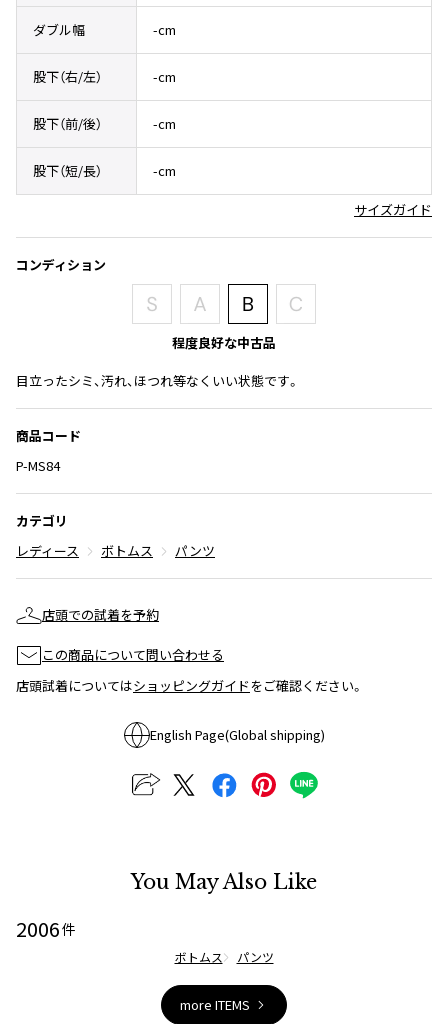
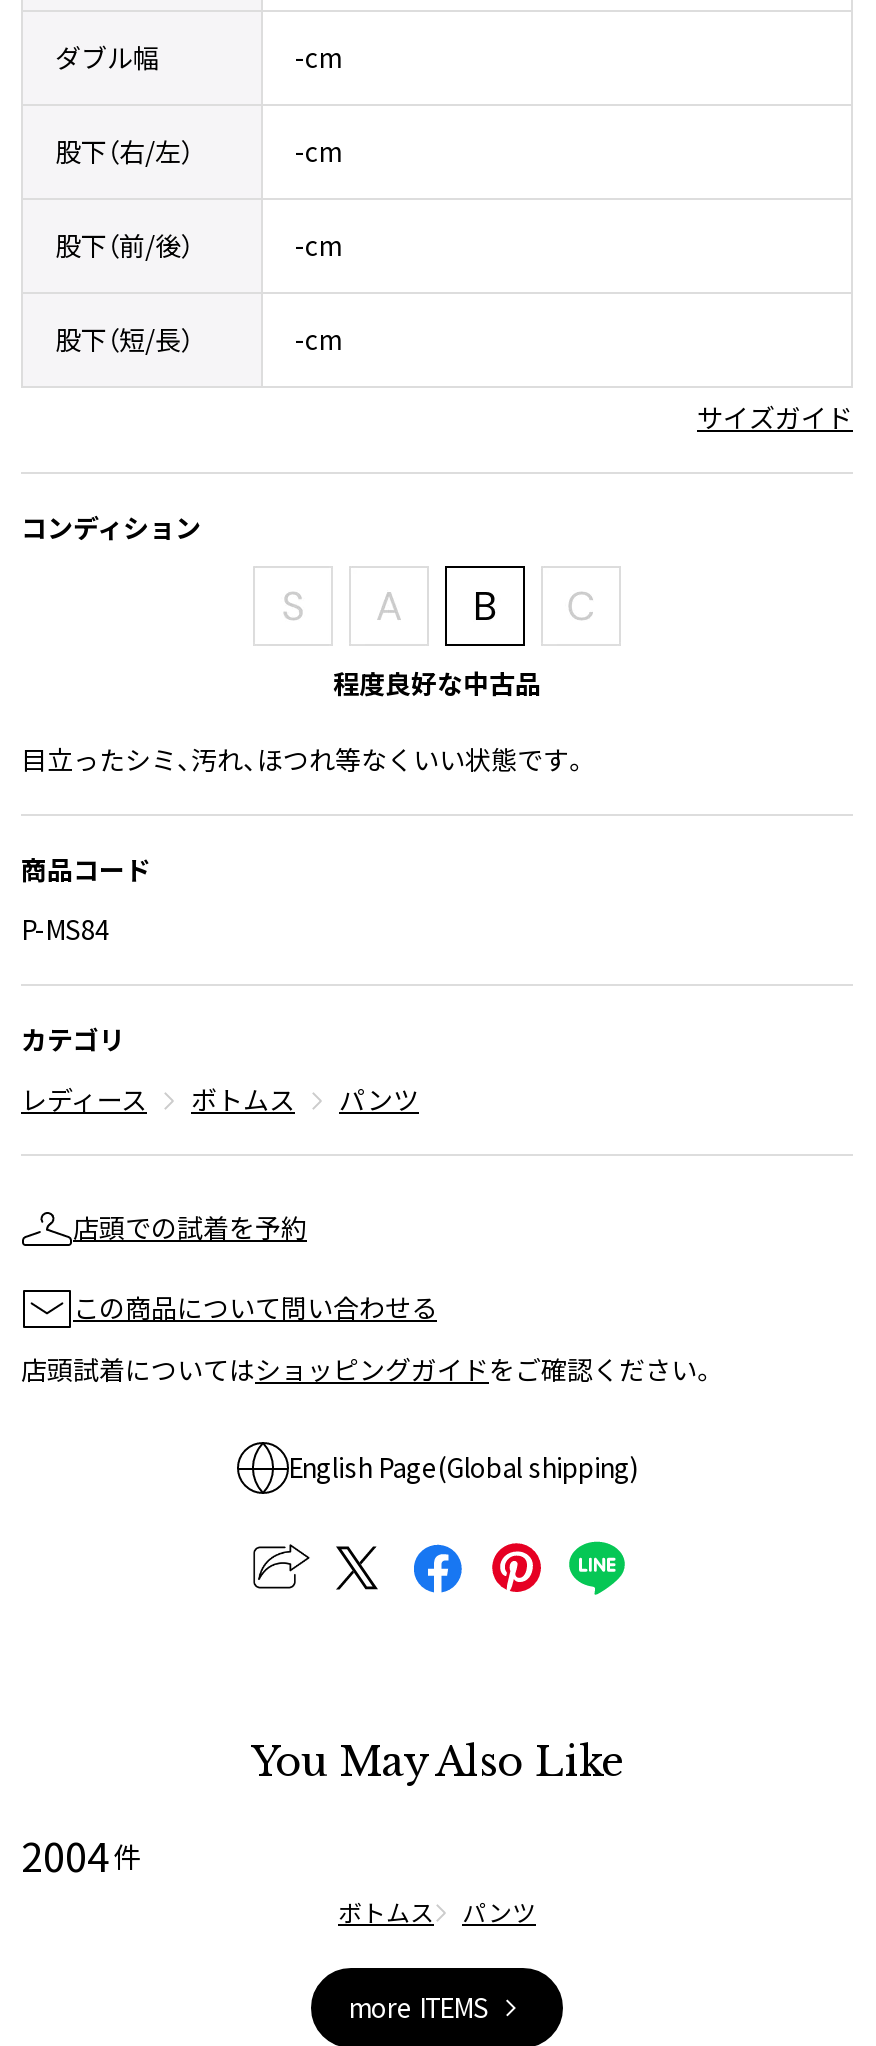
- 2006 件
+ 2004 件
